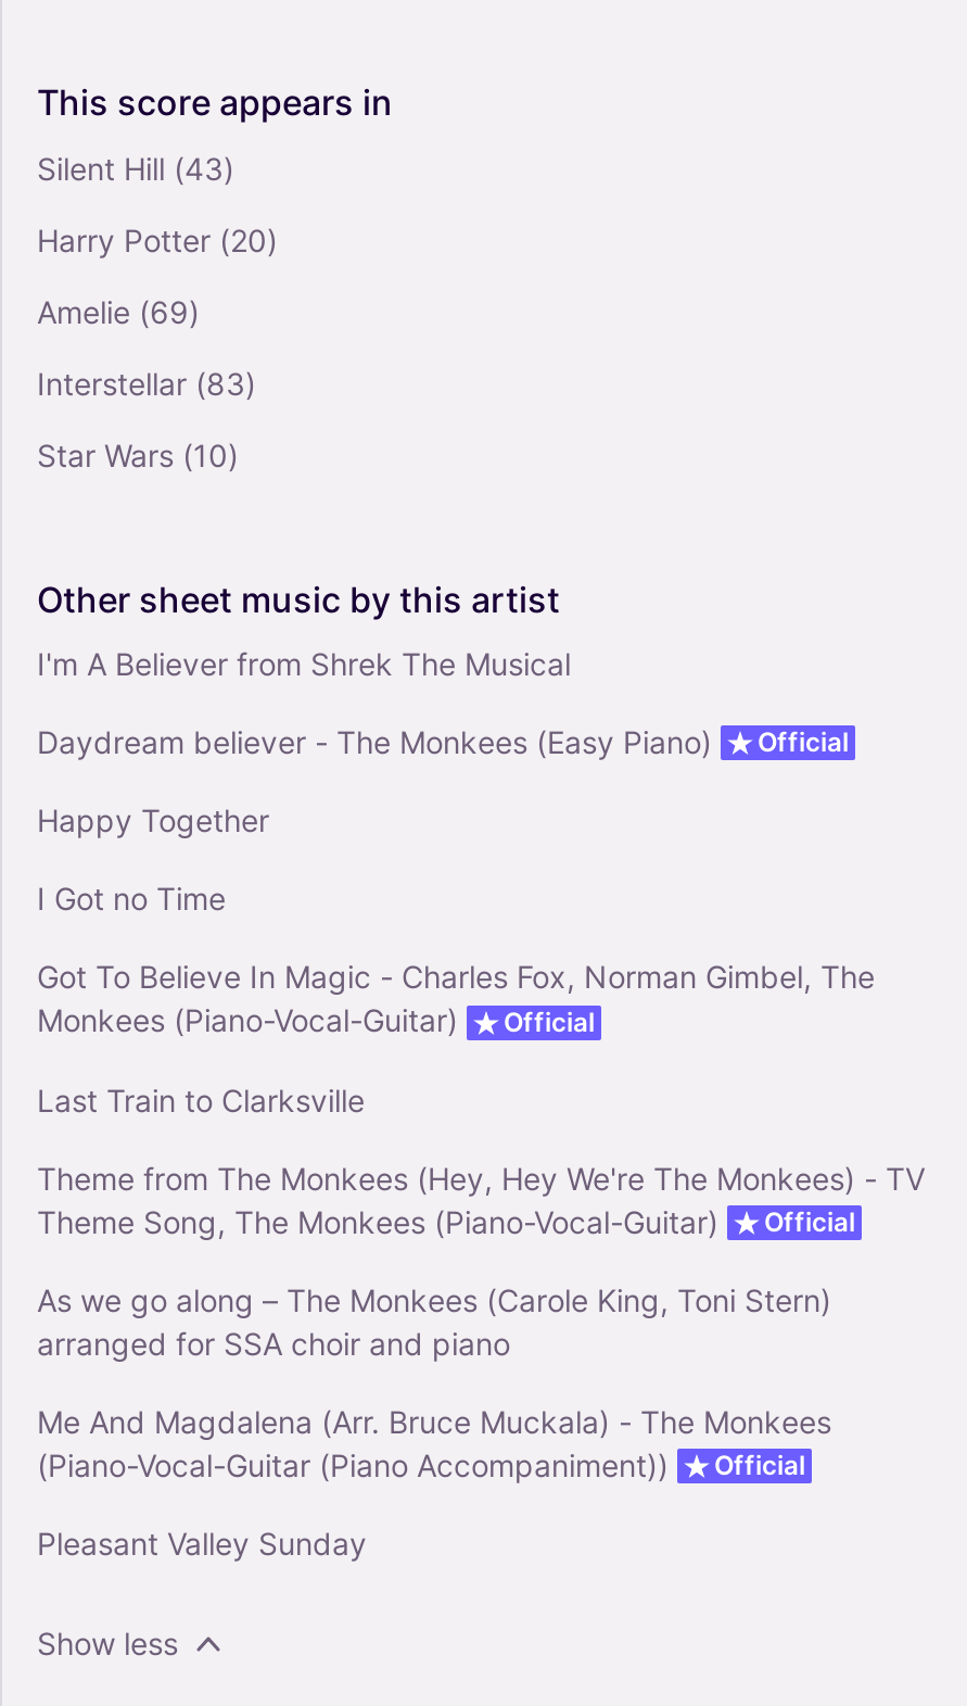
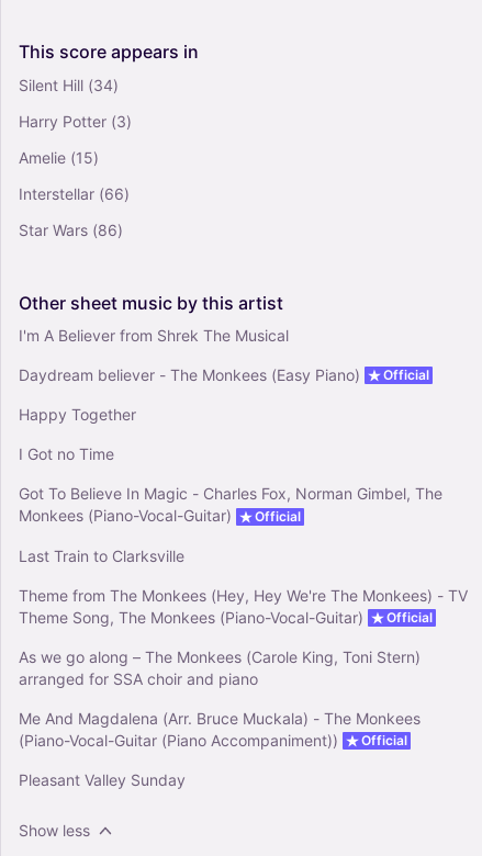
- Silent Hill (43)
+ Silent Hill (34)

- Harry Potter (20)
+ Harry Potter (3)

- Amelie (69)
+ Amelie (15)

- Interstellar (83)
+ Interstellar (66)

- Star Wars (10)
+ Star Wars (86)
